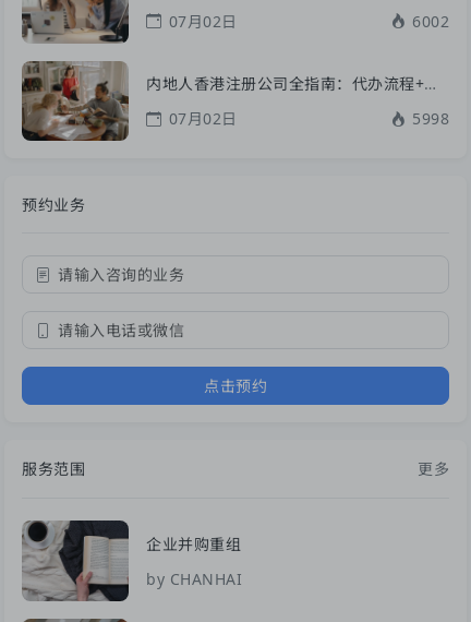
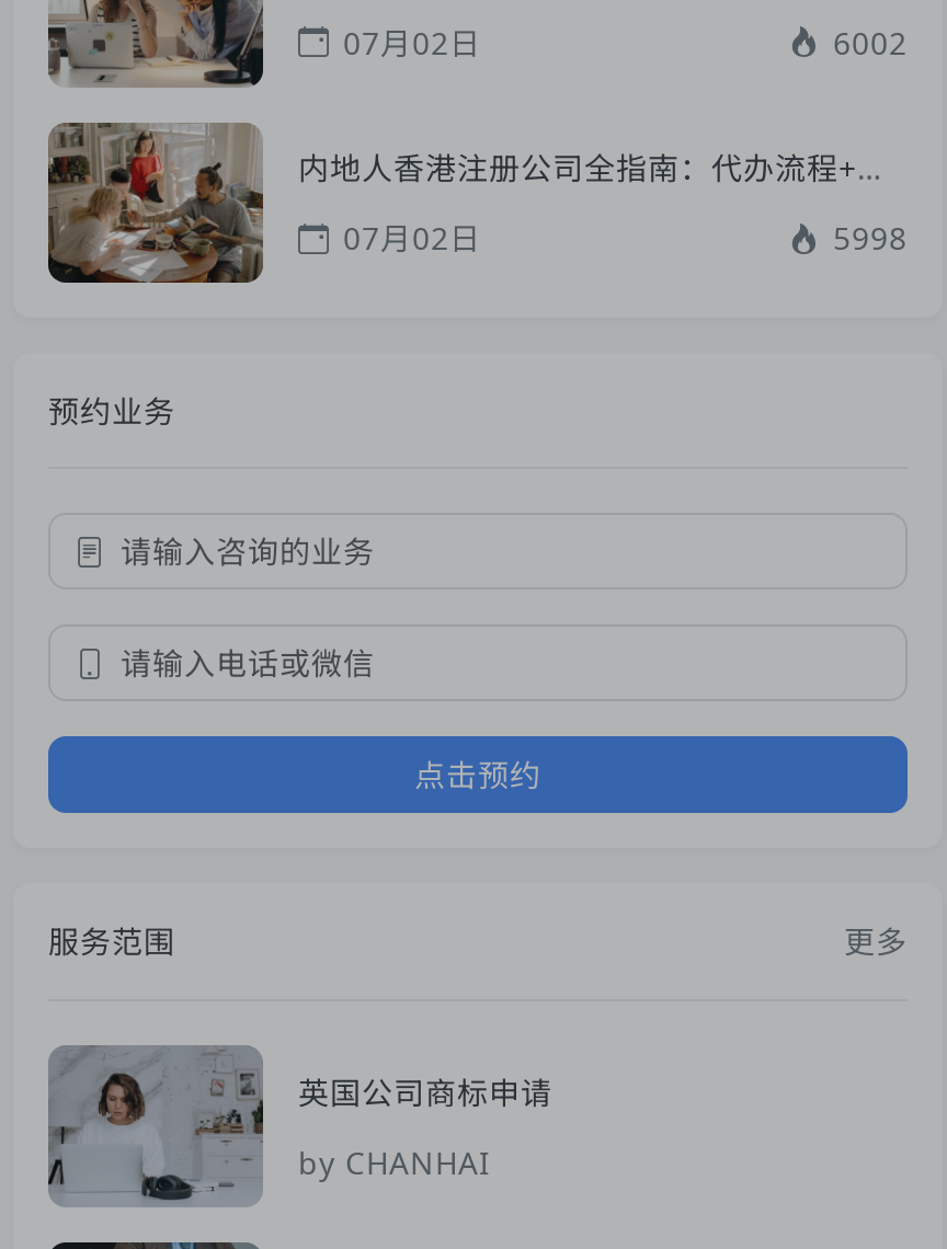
- [image]
- 企业并购重组
+ [image]
+ 英国公司商标申请
